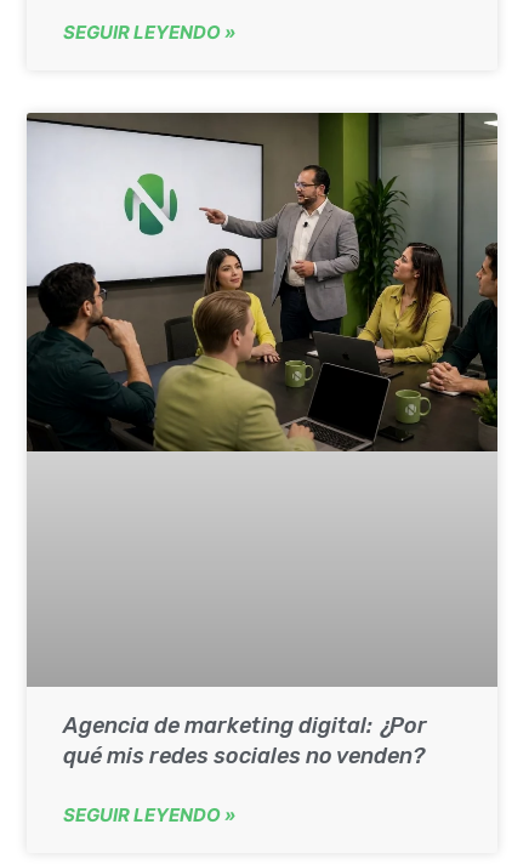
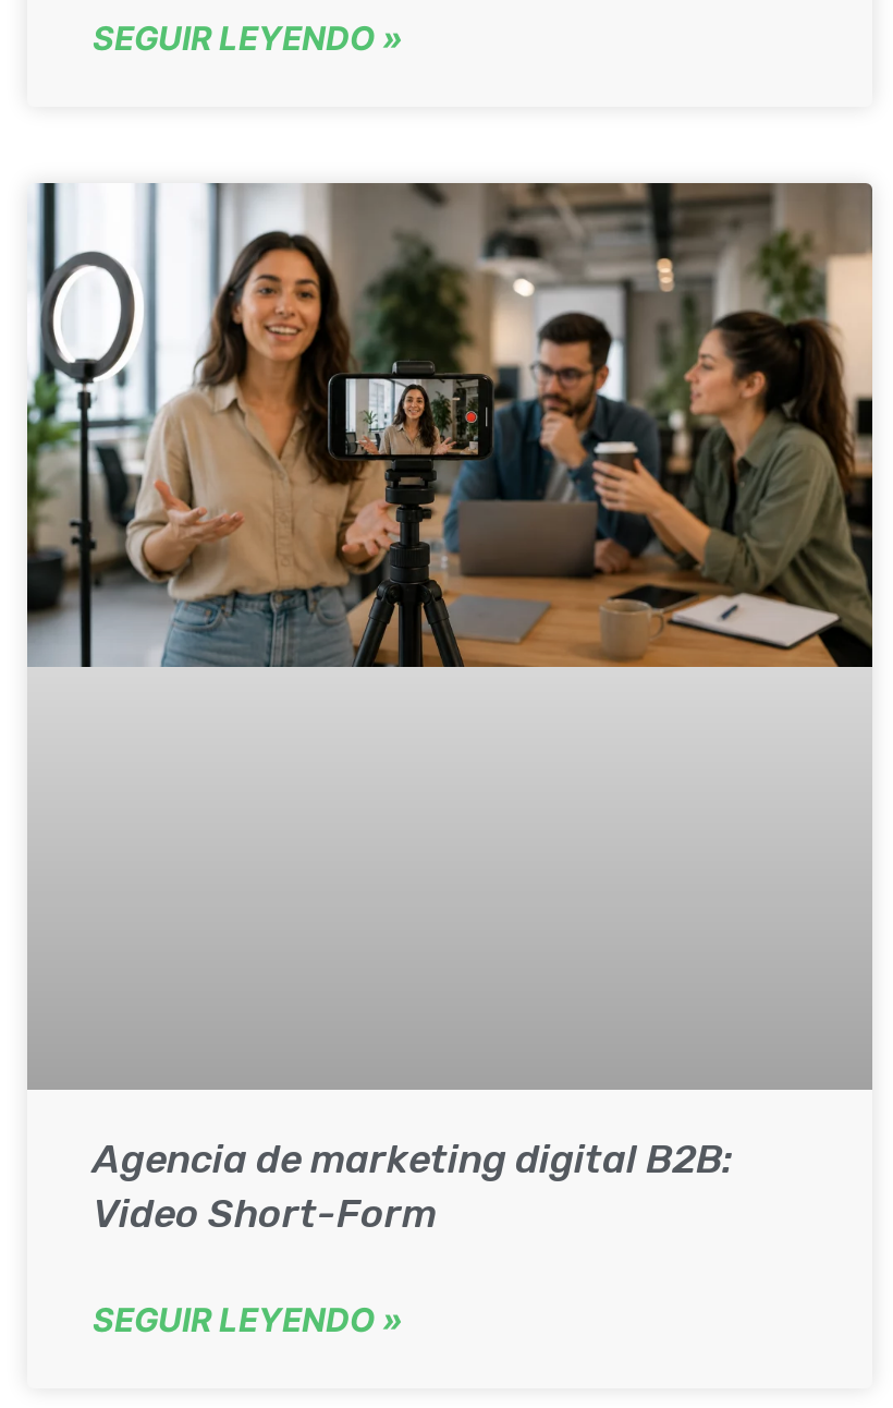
- [image]
+ [image]

- Agencia de marketing digital: ¿Por
- qué mis redes sociales no venden?
+ Agencia de marketing digital B2B:
+ Video Short-Form
